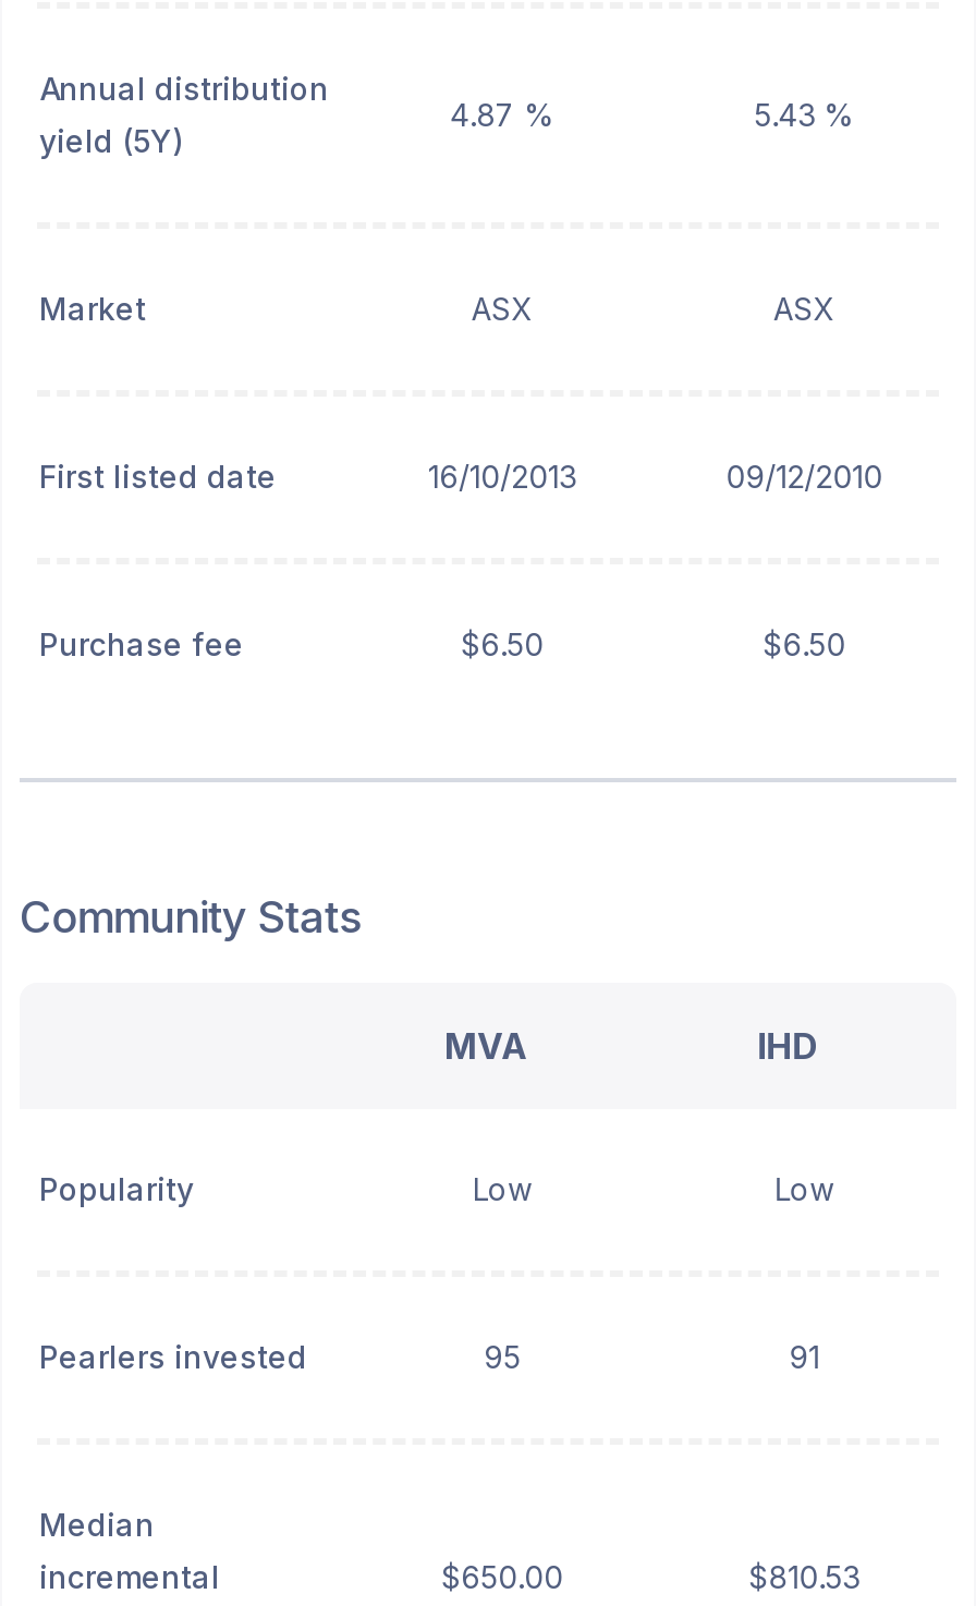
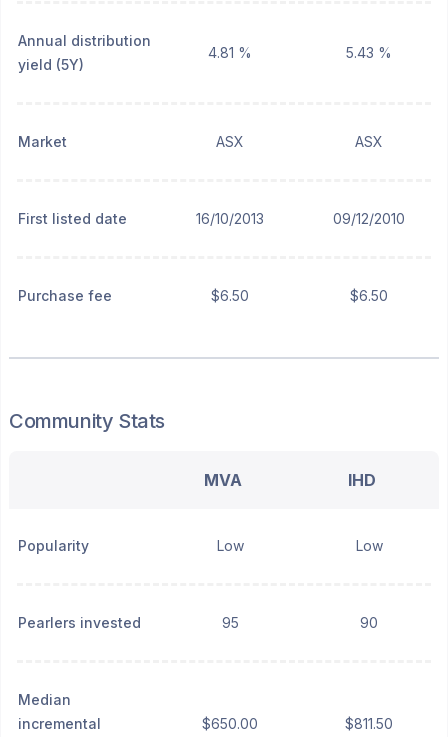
- 4.87 %
+ 4.81 %

- 91
+ 90

- $810.53
+ $811.50
